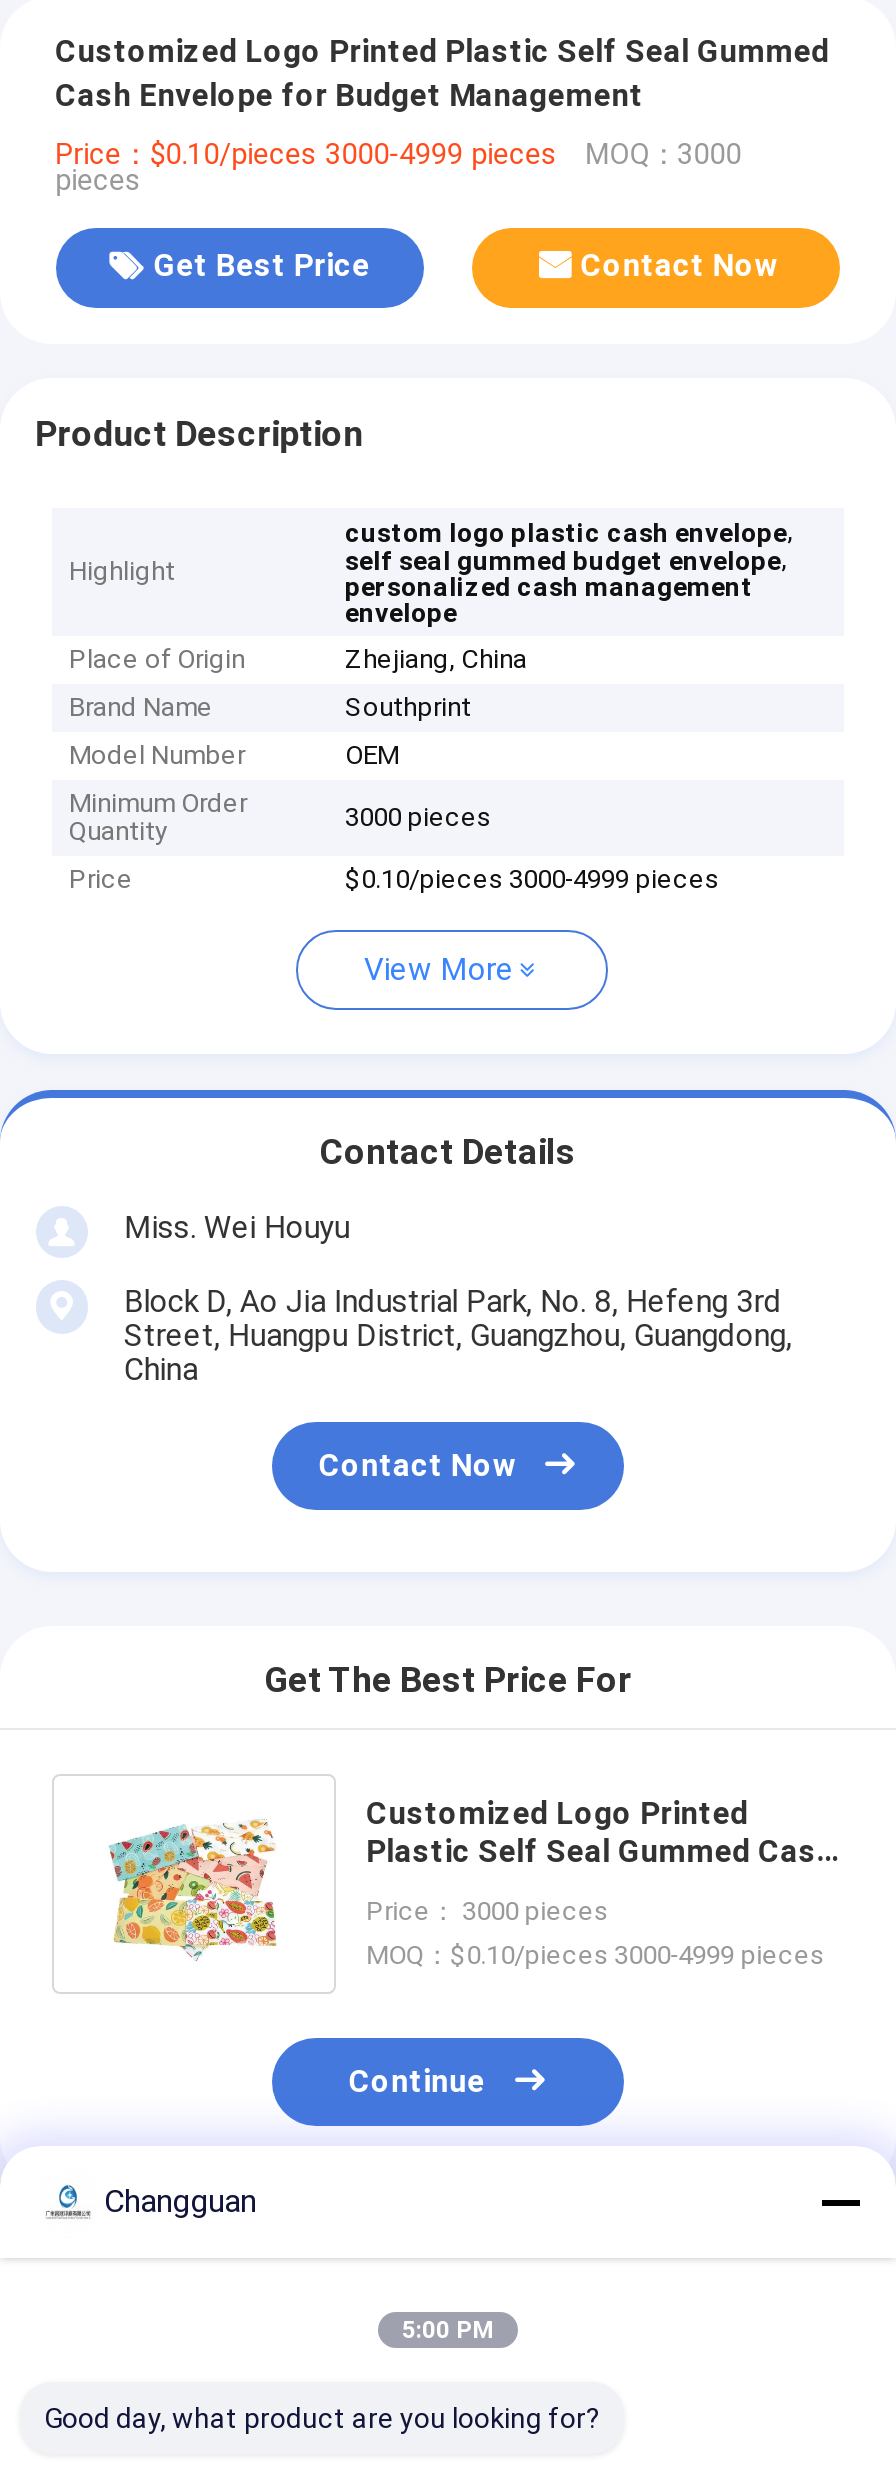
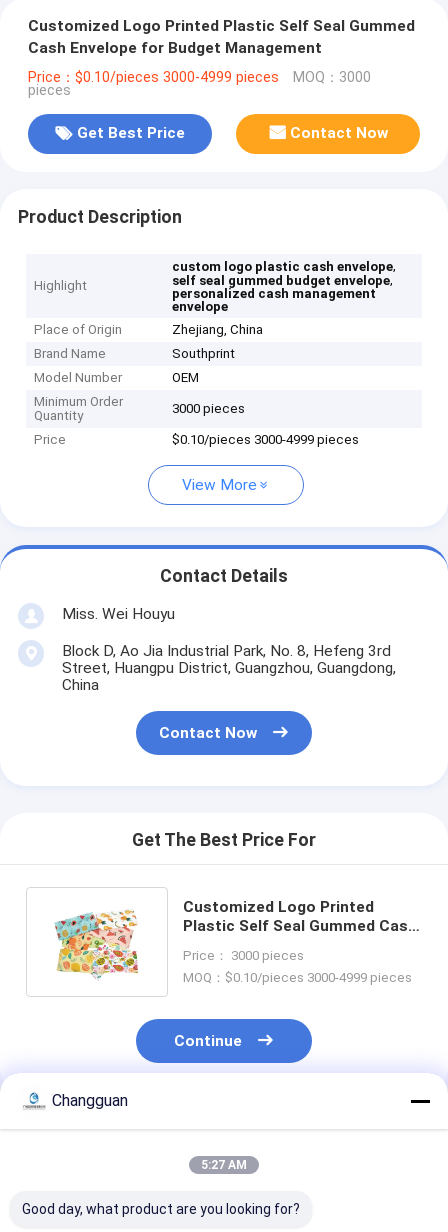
- 5:00 PM
+ 5:27 AM
